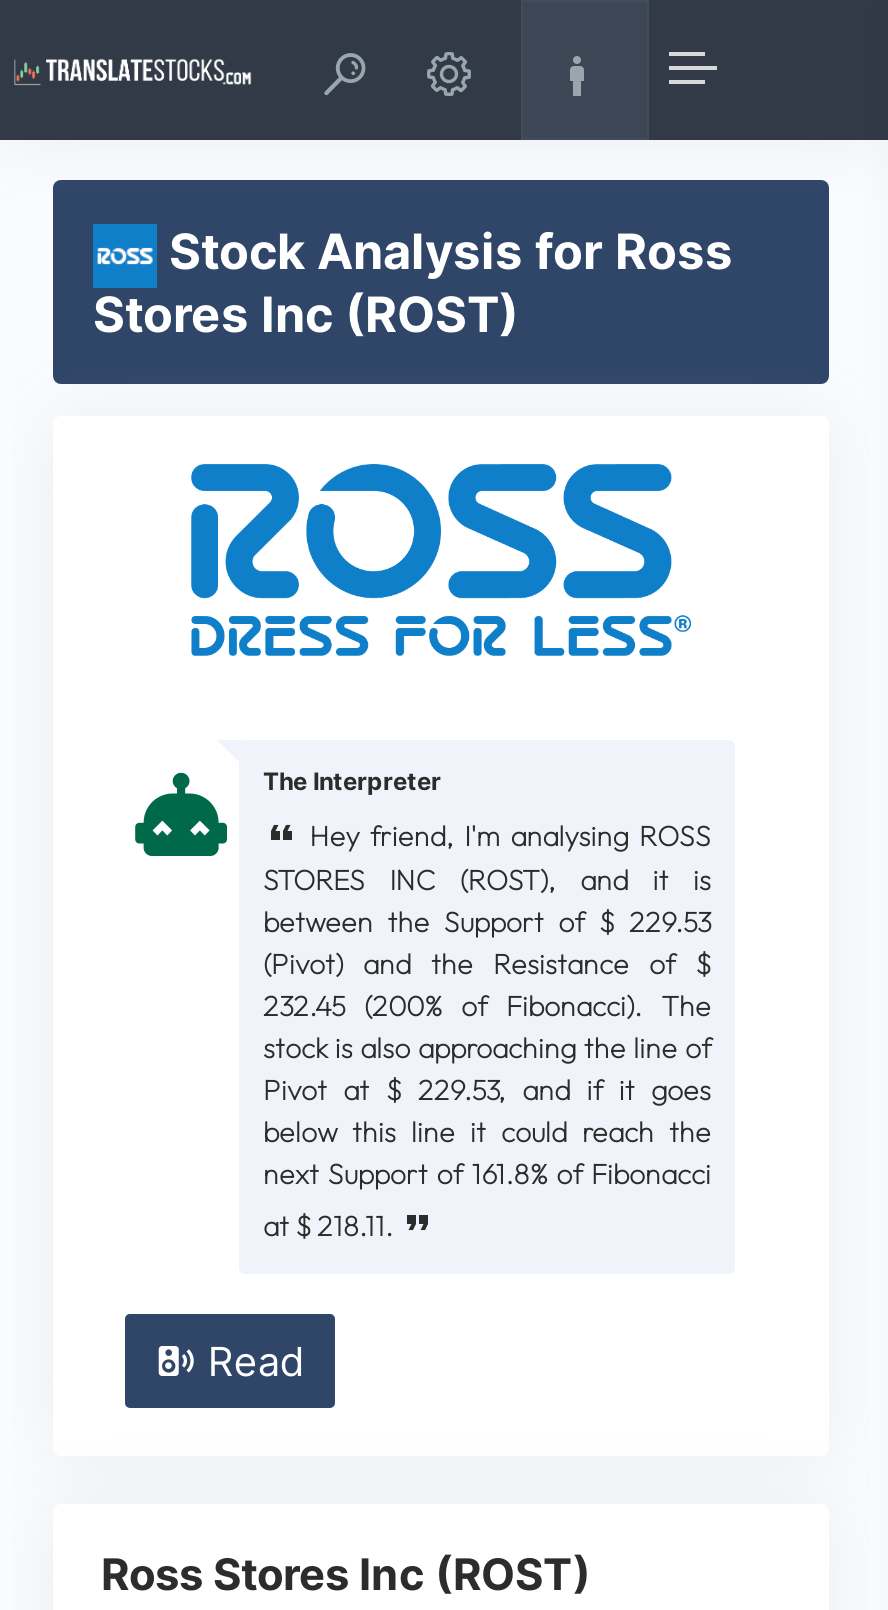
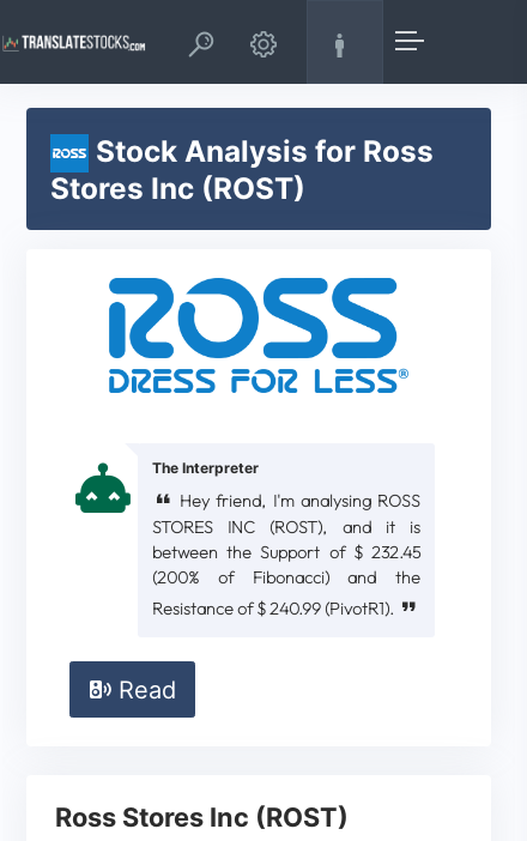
- between the Support of $ 229.53
- (Pivot) and the Resistance of $
- 232.45 (200% of Fibonacci). The
- stock is also approaching the line of
- Pivot at $ 229.53, and if it goes
- below this line it could reach the
- next Support of 161.8% of Fibonacci
- at $ 218.11.
+ between the Support of $ 232.45
+ (200% of Fibonacci) and the
+ Resistance of $ 240.99 (PivotR1).
